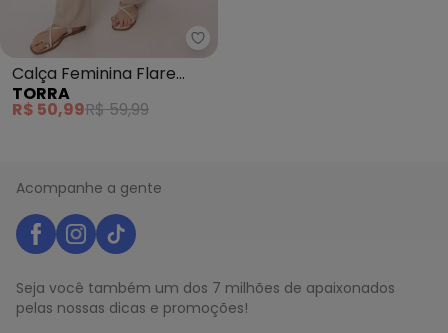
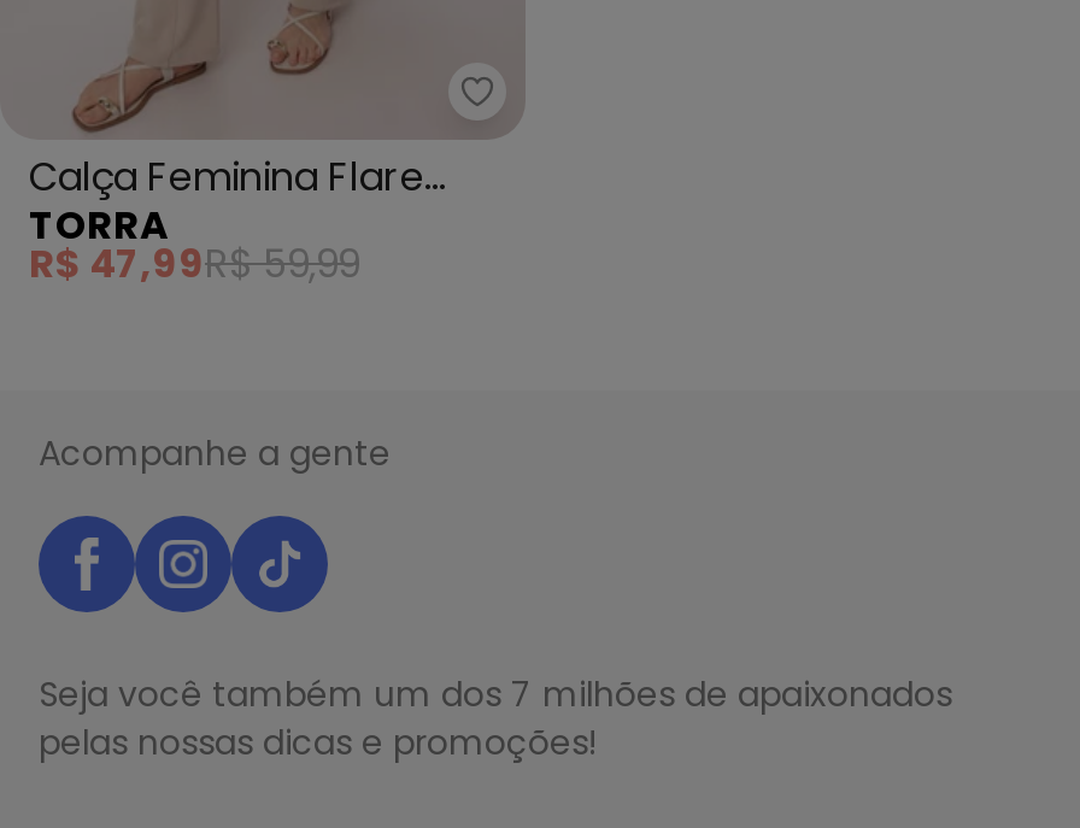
- R$ 50,99 R$ 59,99
+ R$ 47,99 R$ 59,99
